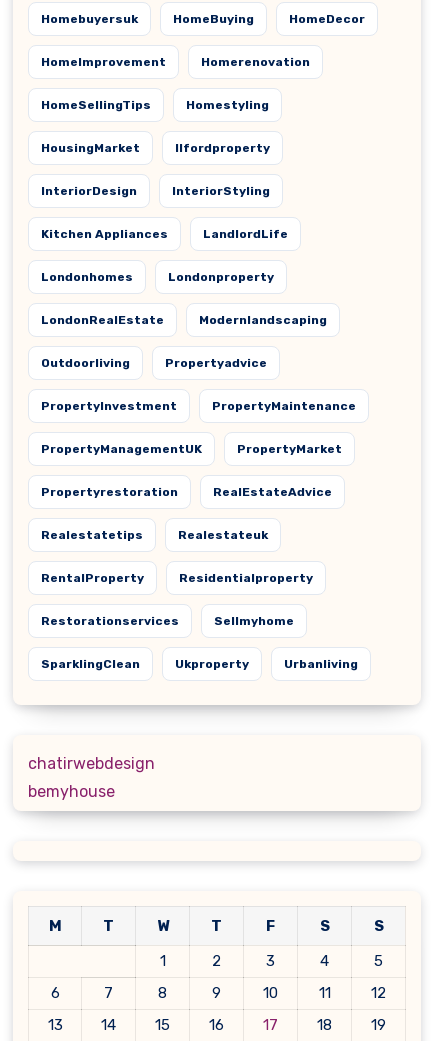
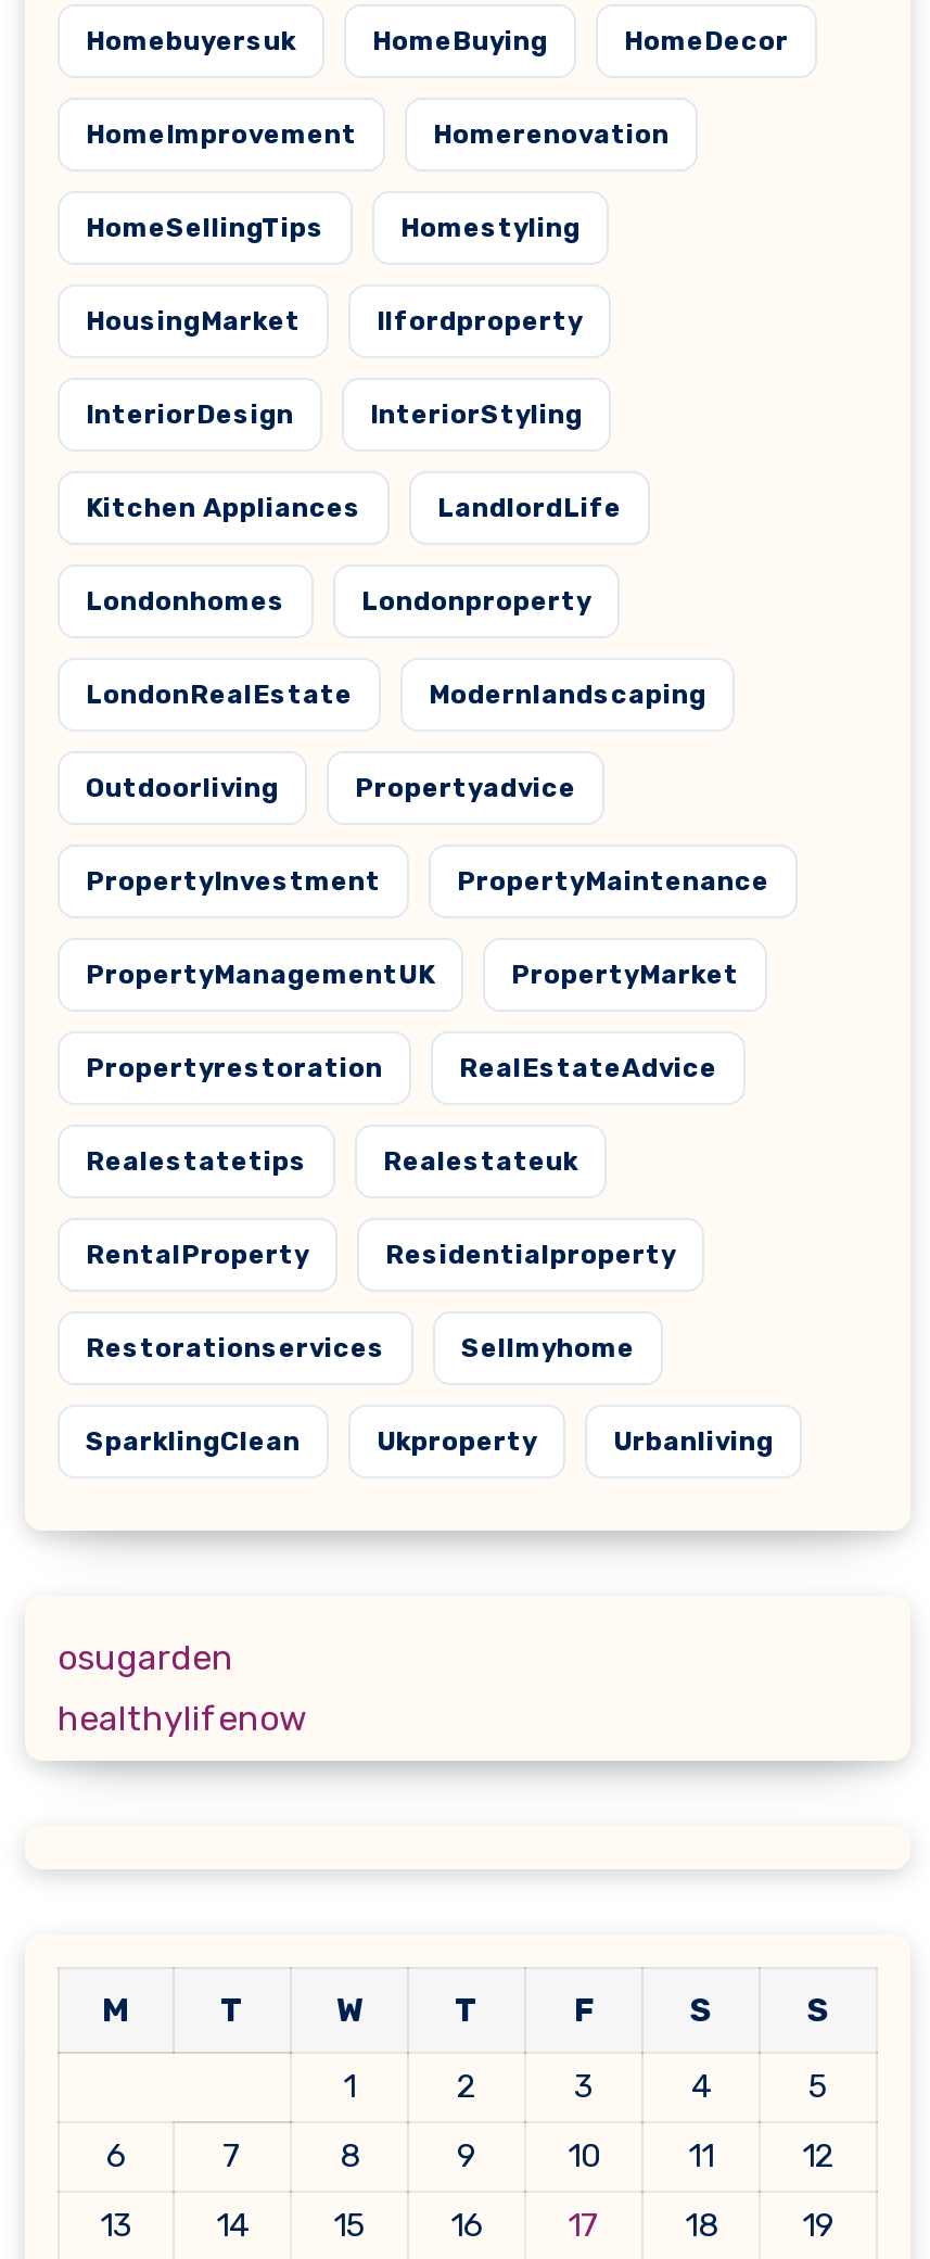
- chatirwebdesign
+ osugarden

- bemyhouse
+ healthylifenow
